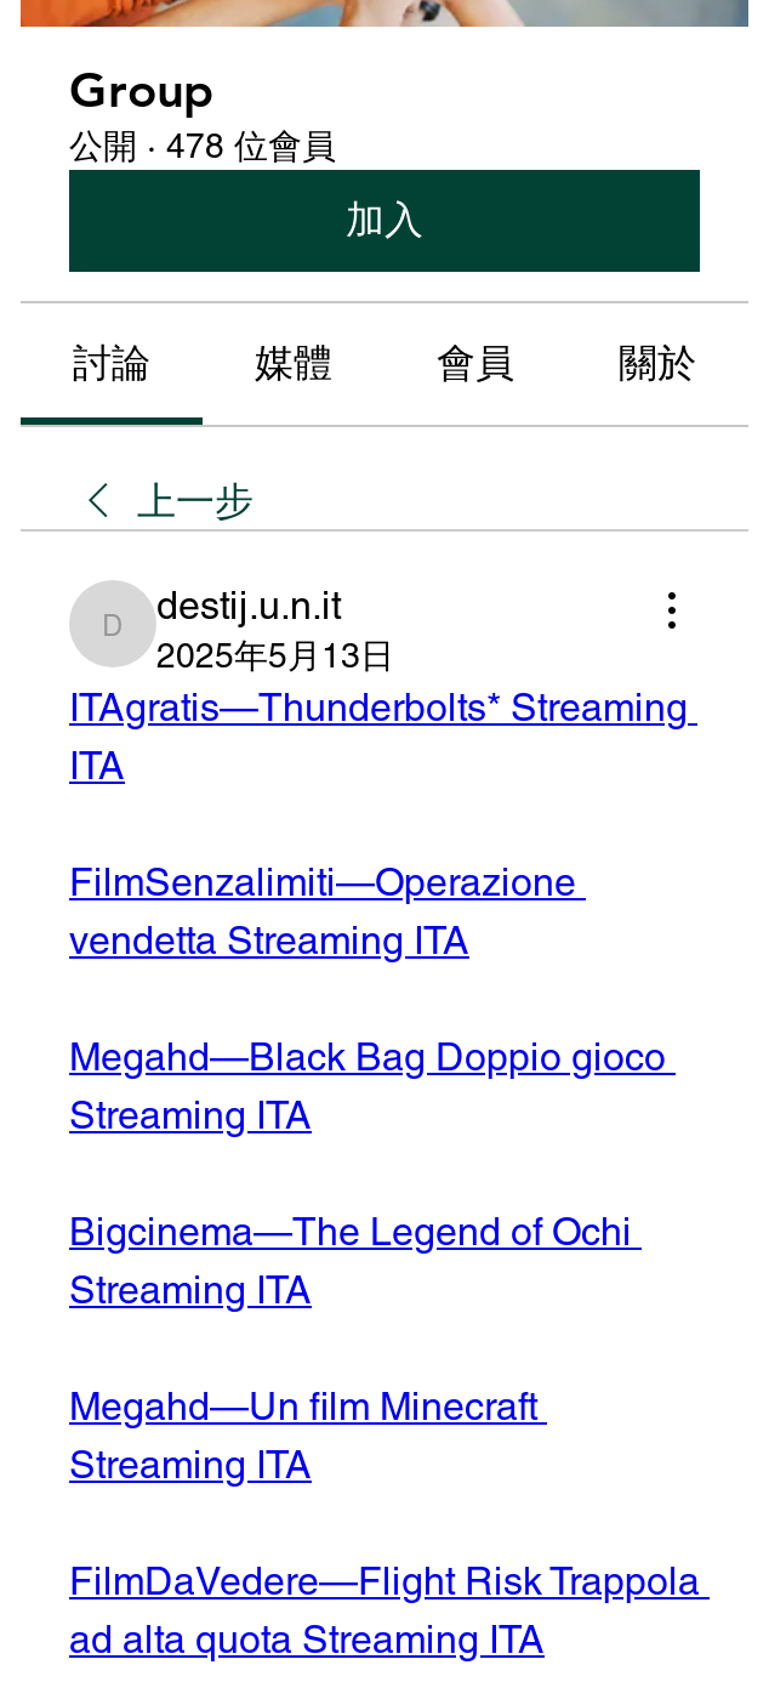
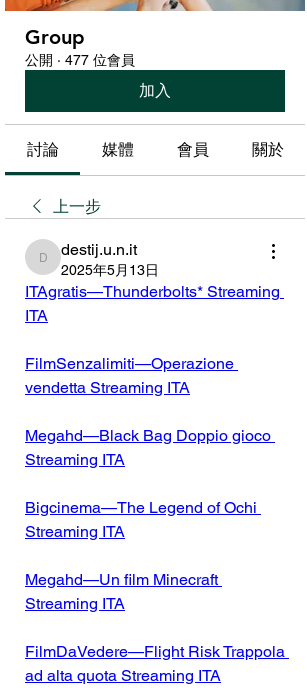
- 公開 · 478 位會員
+ 公開 · 477 位會員
